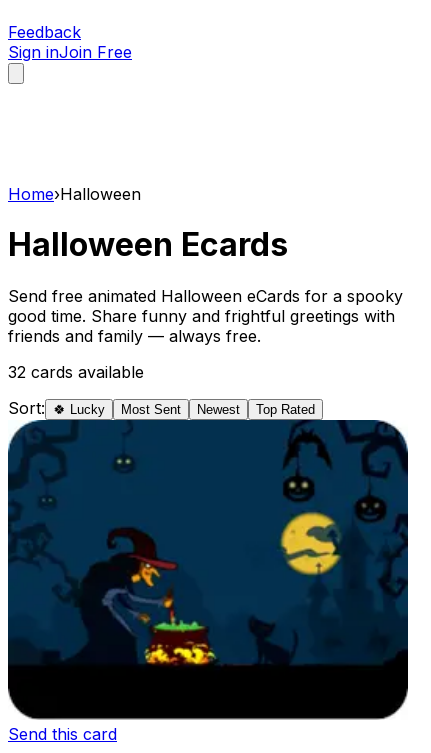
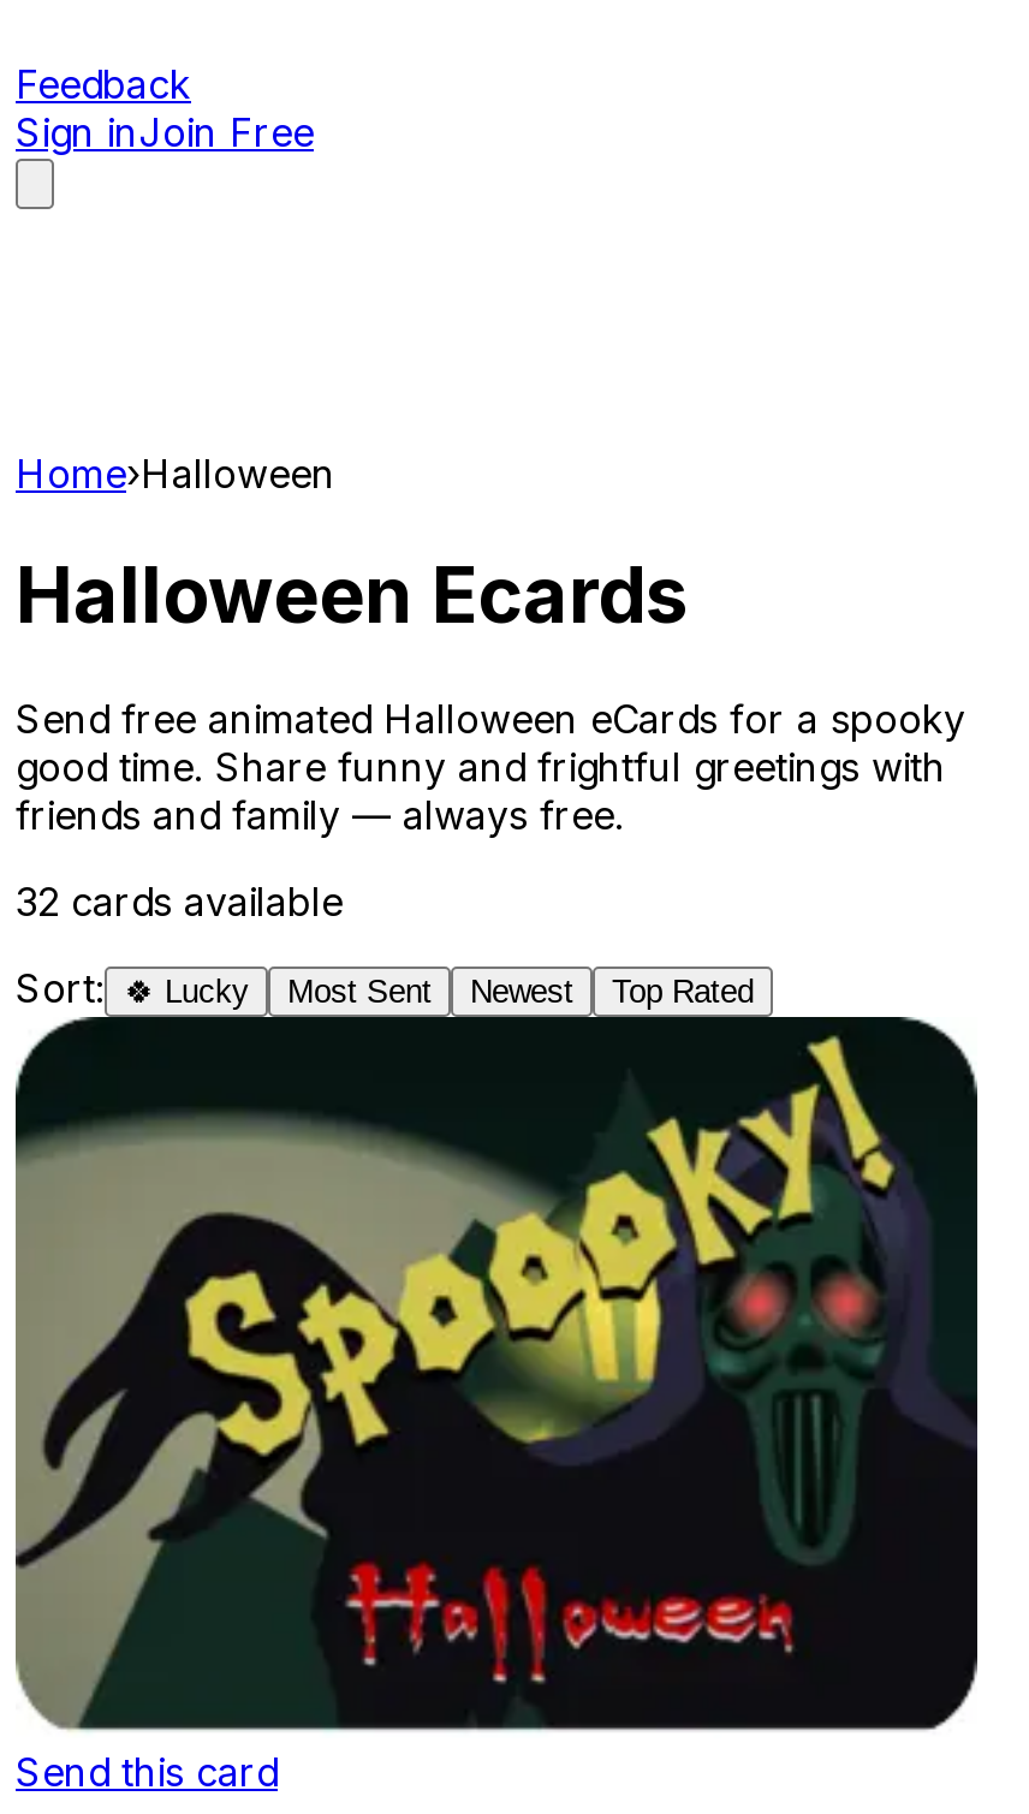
- [image]
+ [image]
